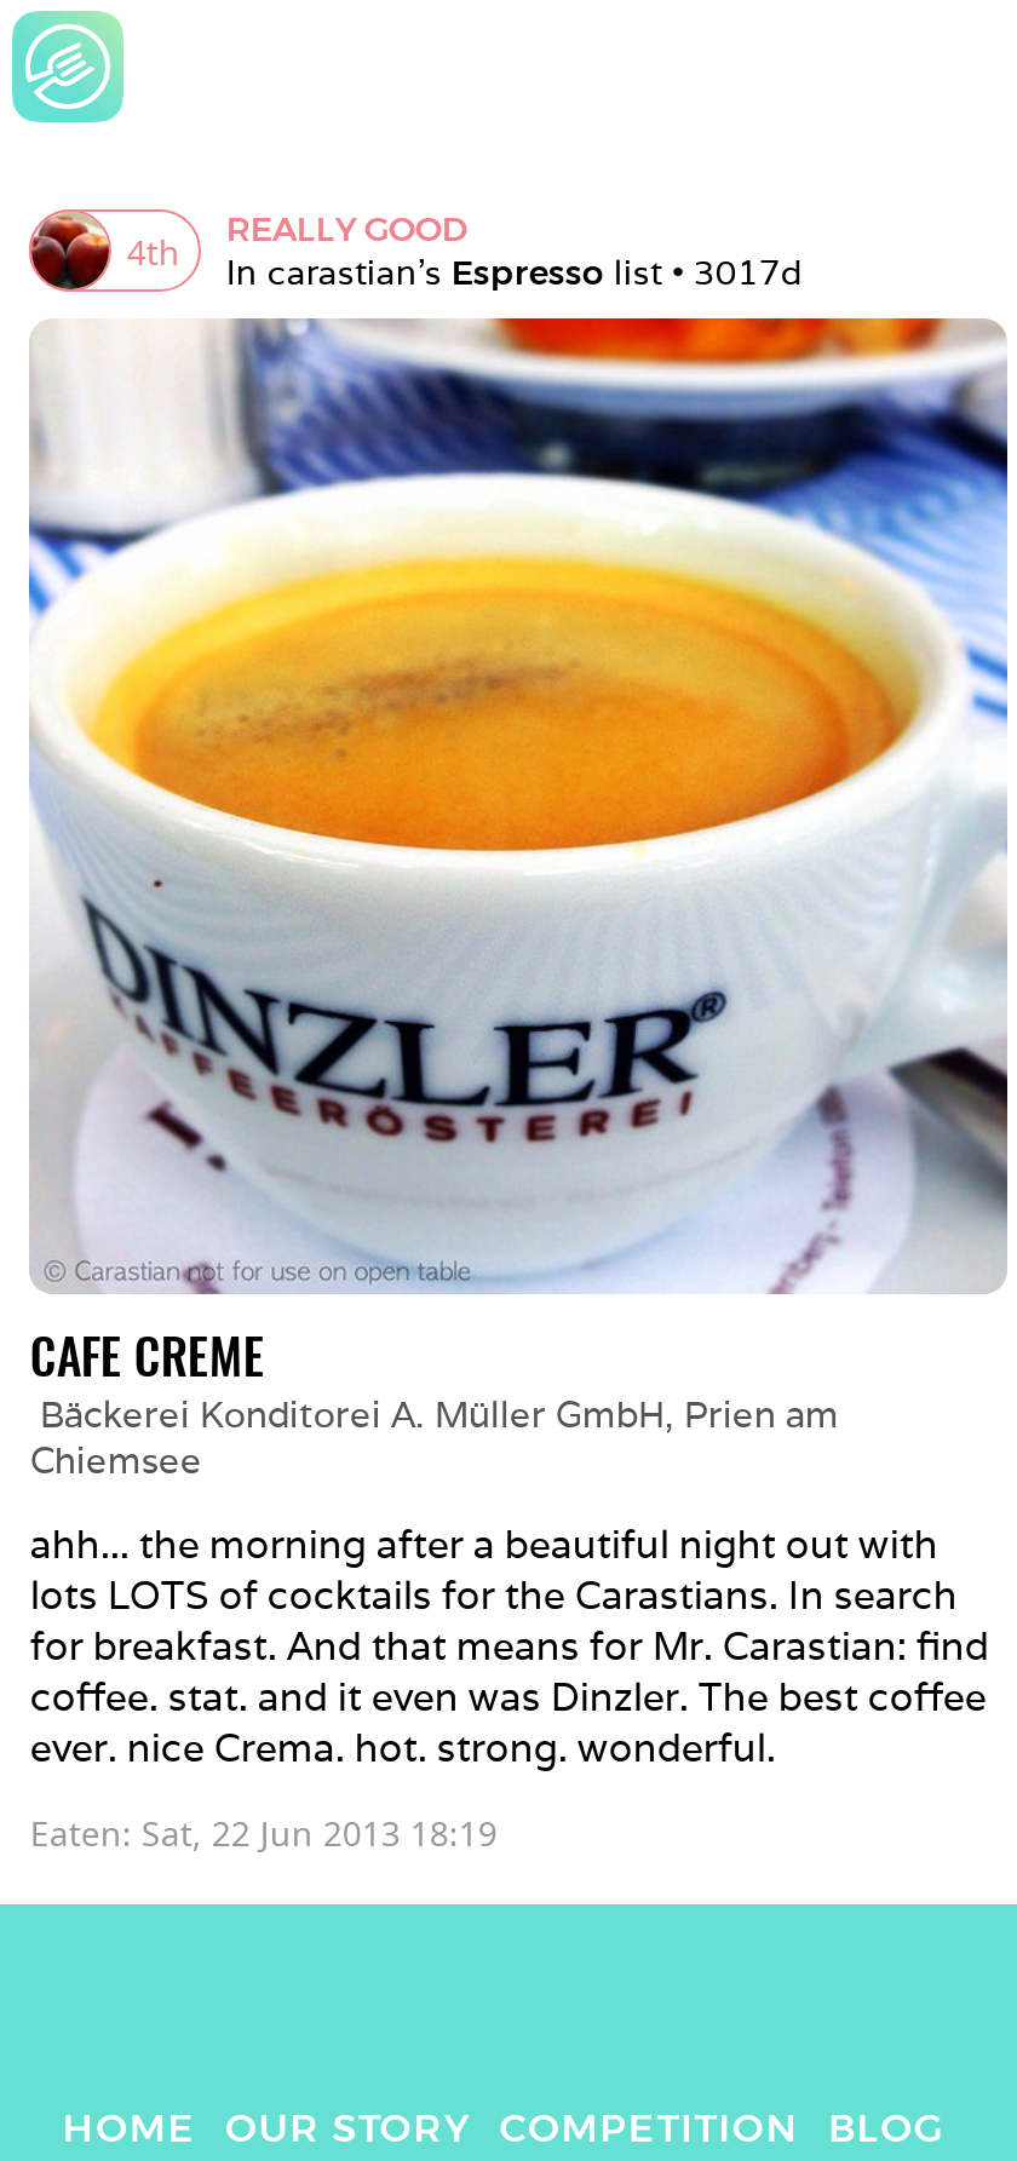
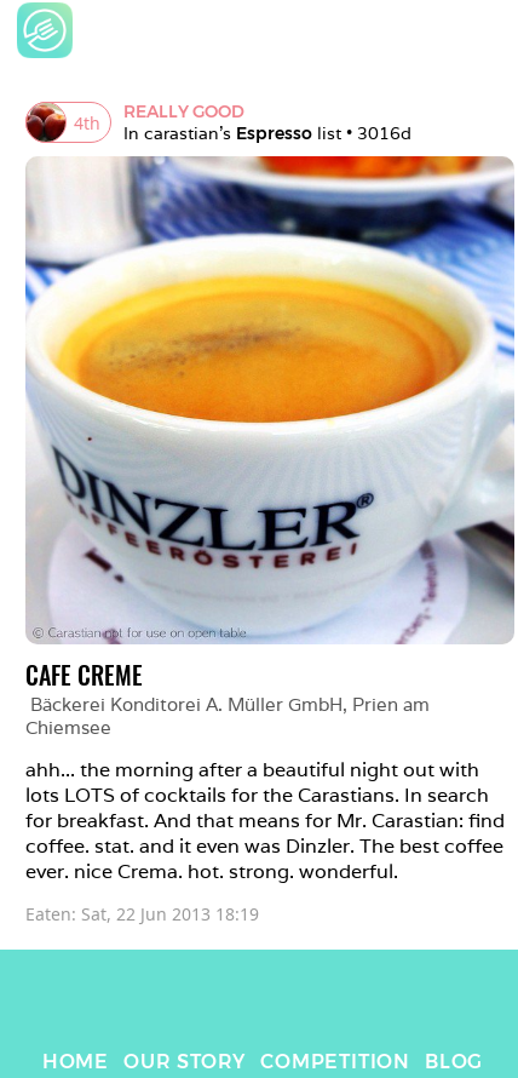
- In carastian's Espresso list • 3017d
+ In carastian's Espresso list • 3016d
